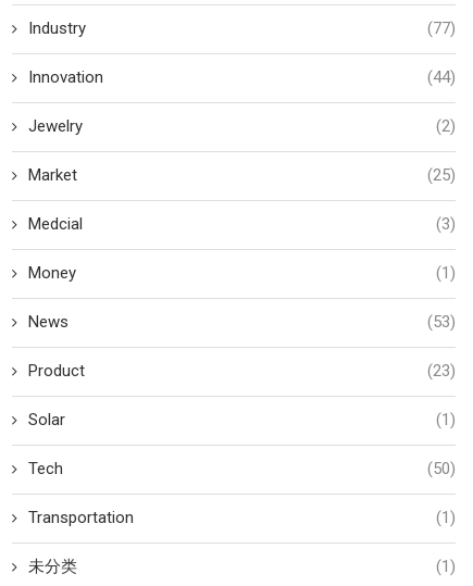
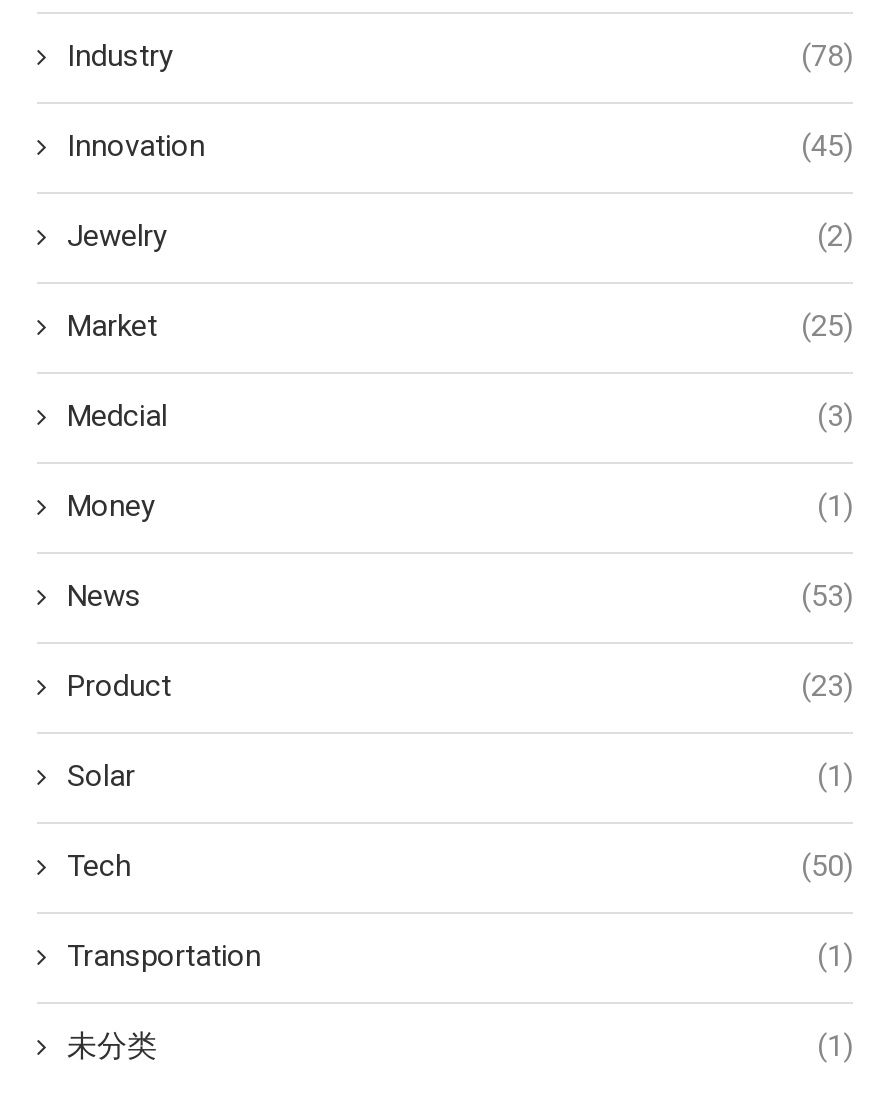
- (77)
+ (78)

- (44)
+ (45)
